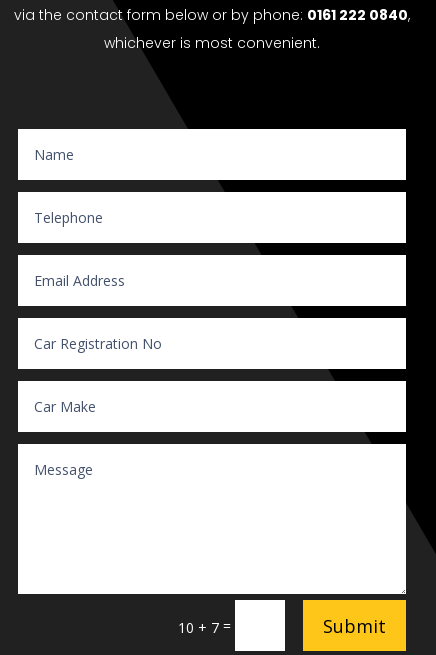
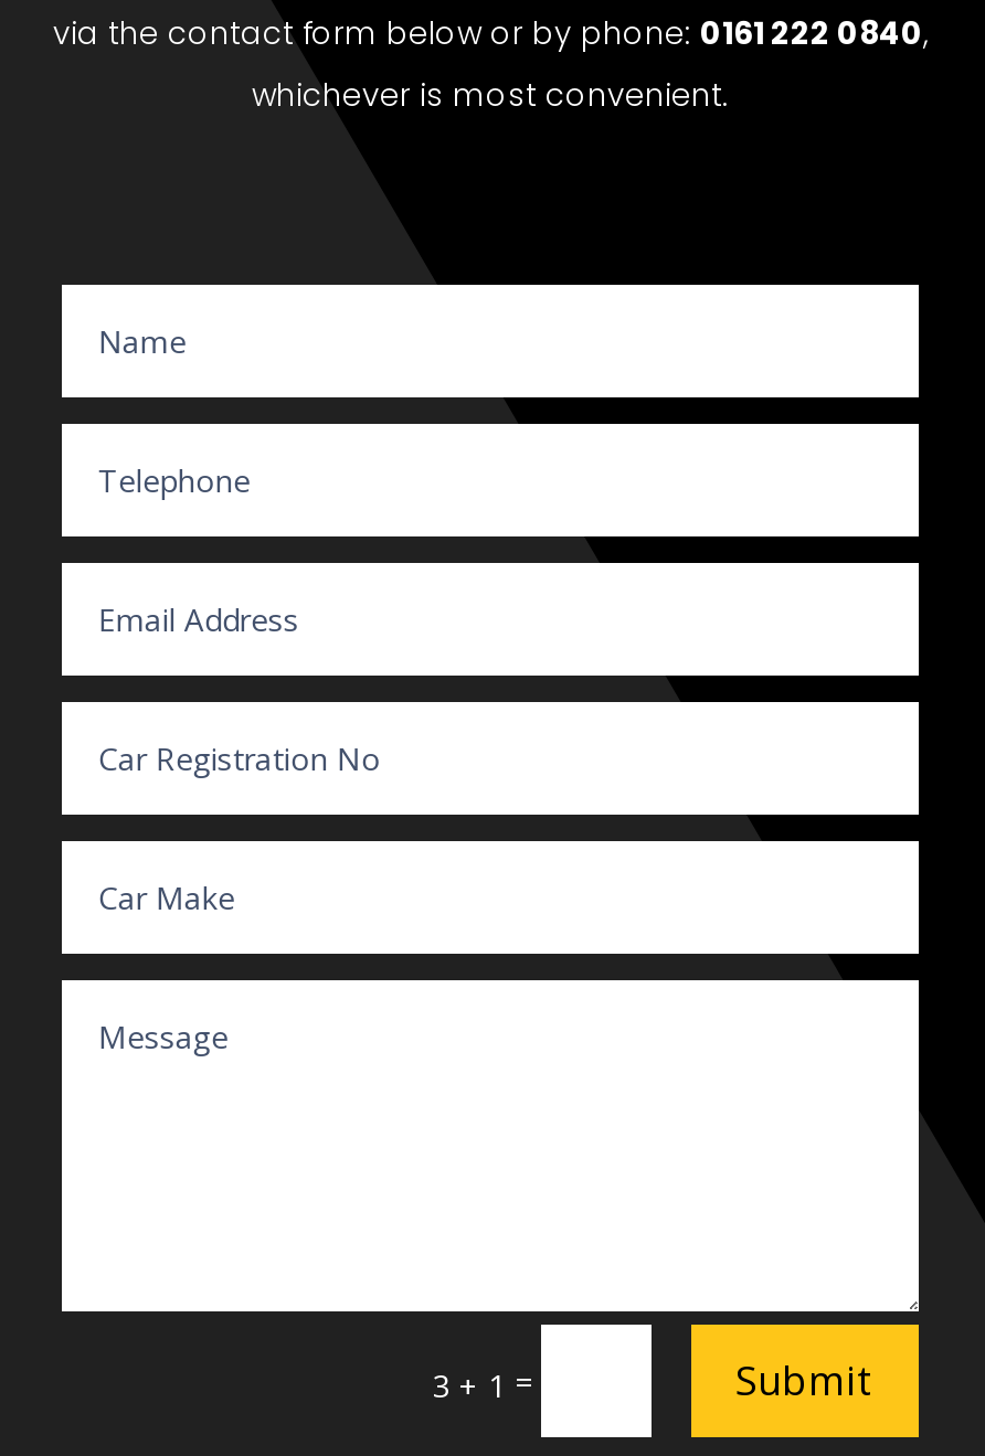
- 10 + 7 =
+ 3 + 1 =
